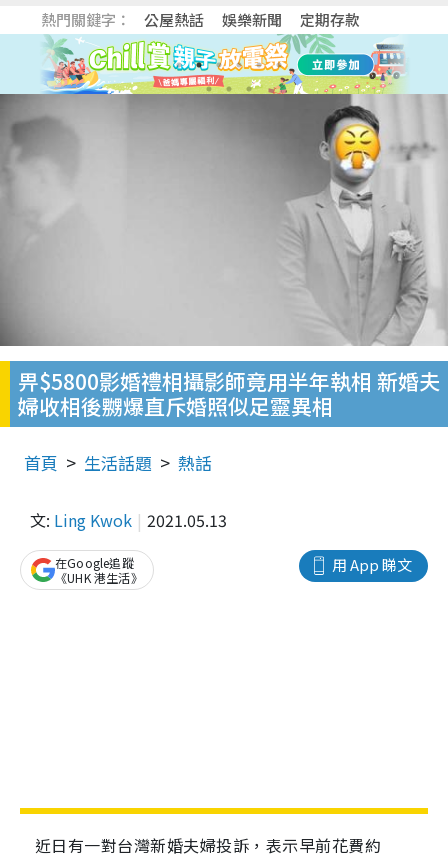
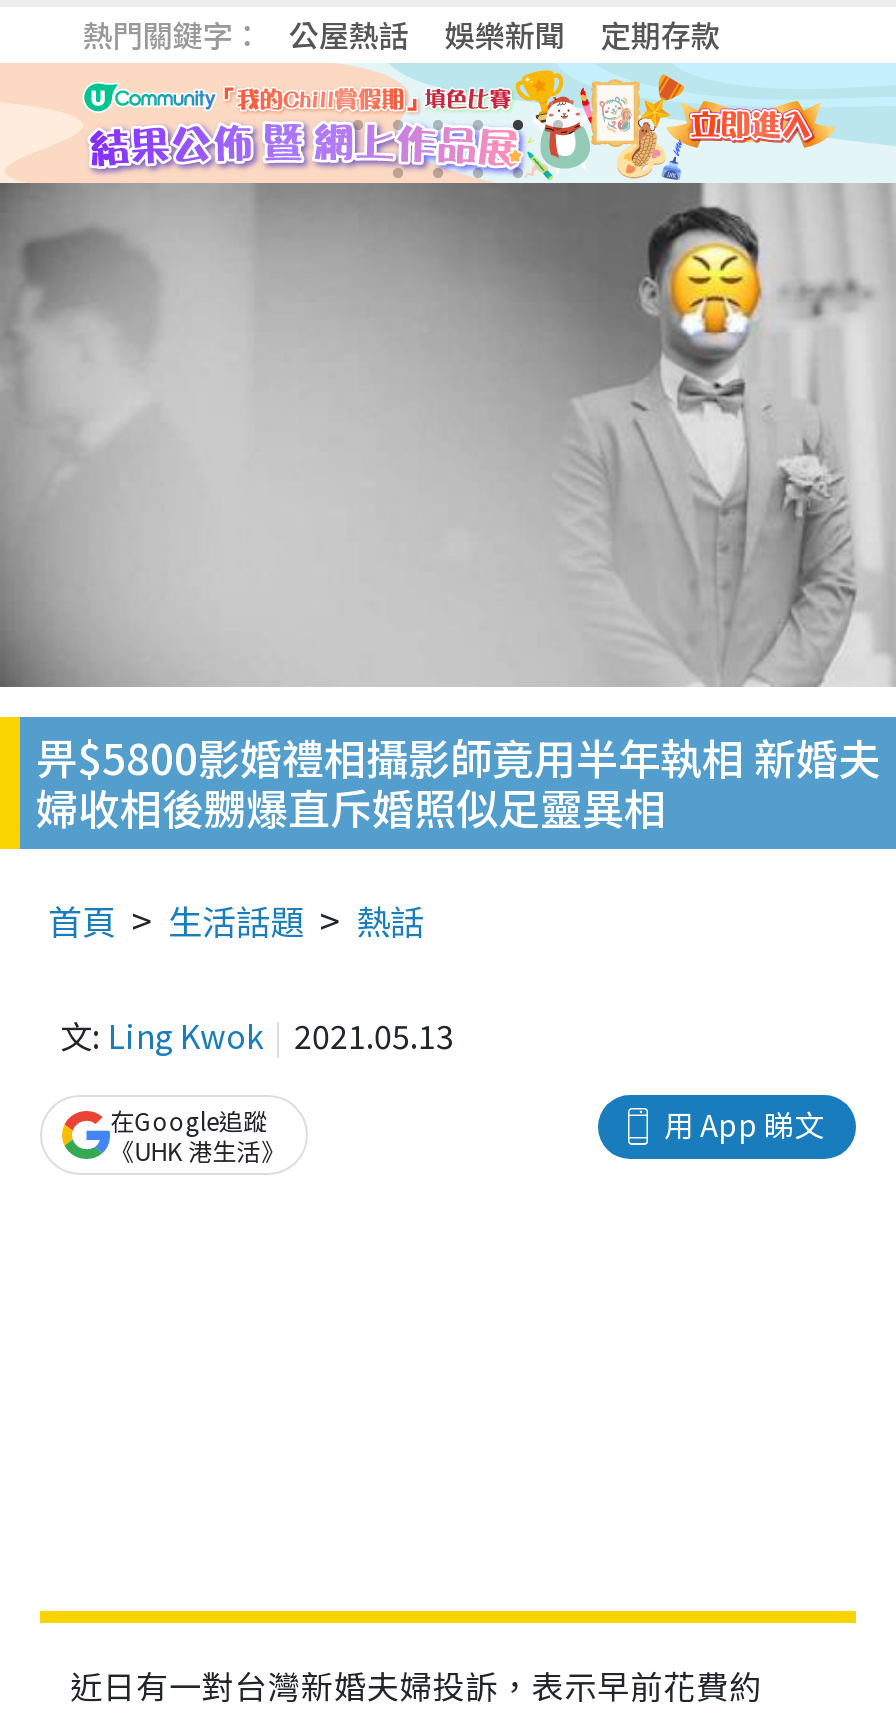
- [image]
+ [image]
